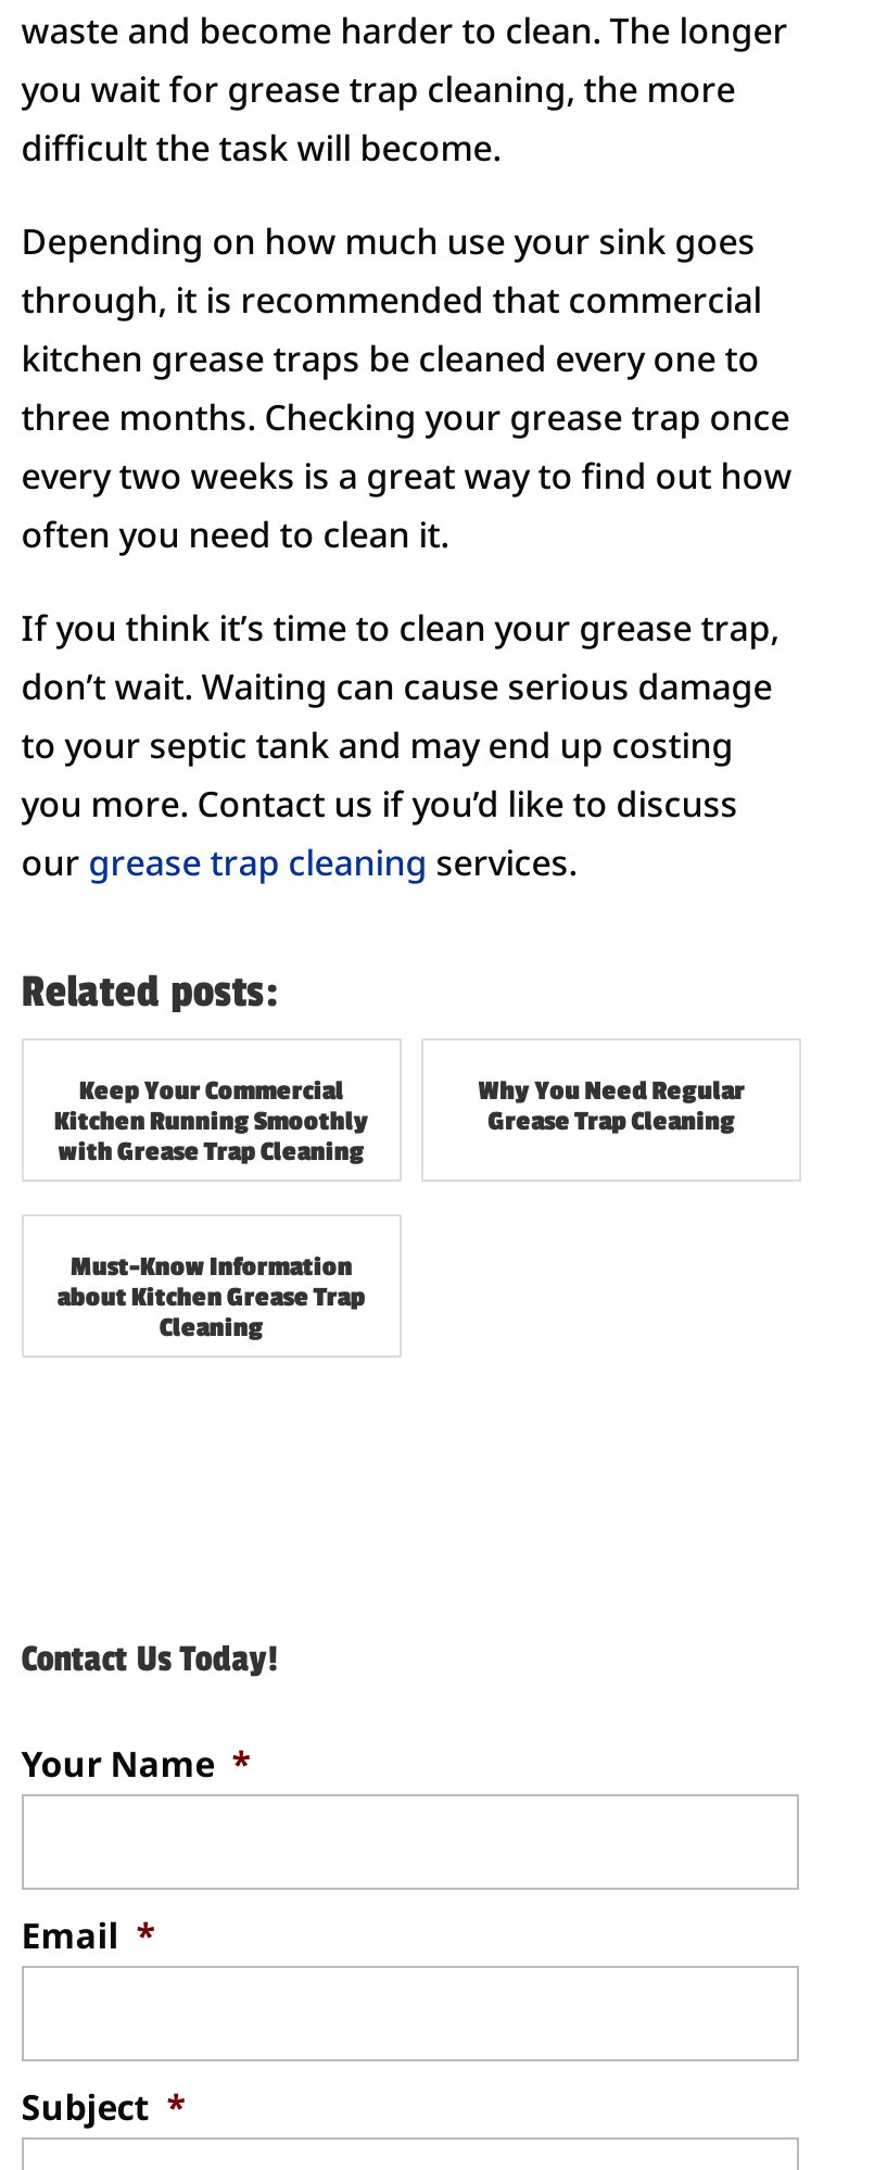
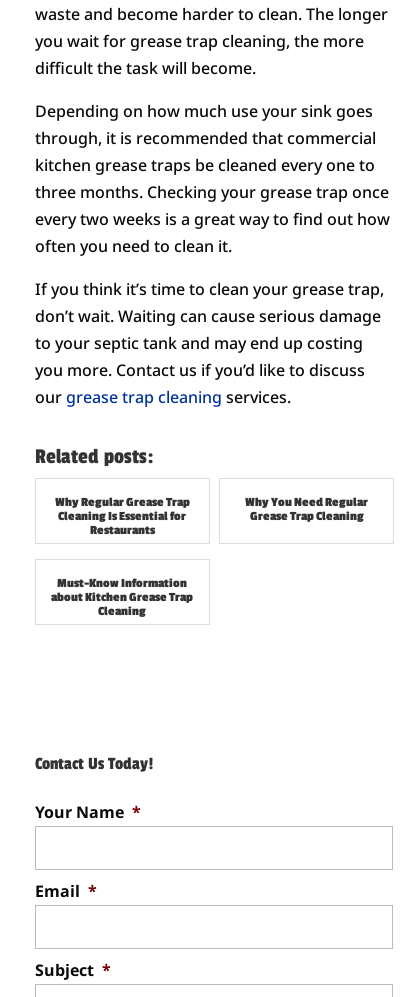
- Keep Your Commercial
- Kitchen Running Smoothly
- with Grease Trap Cleaning
+ Why Regular Grease Trap
+ Cleaning Is Essential for
+ Restaurants
